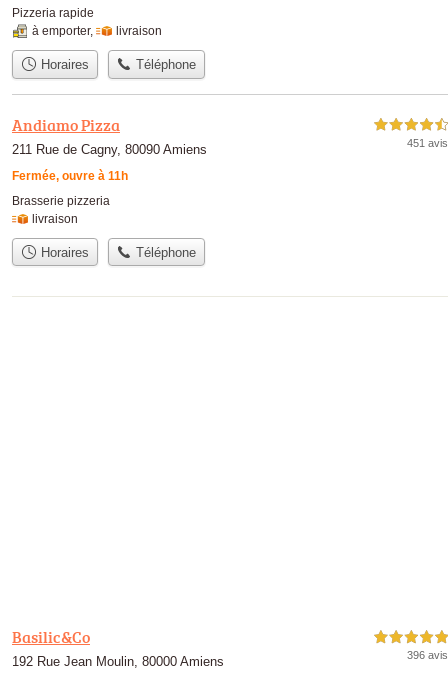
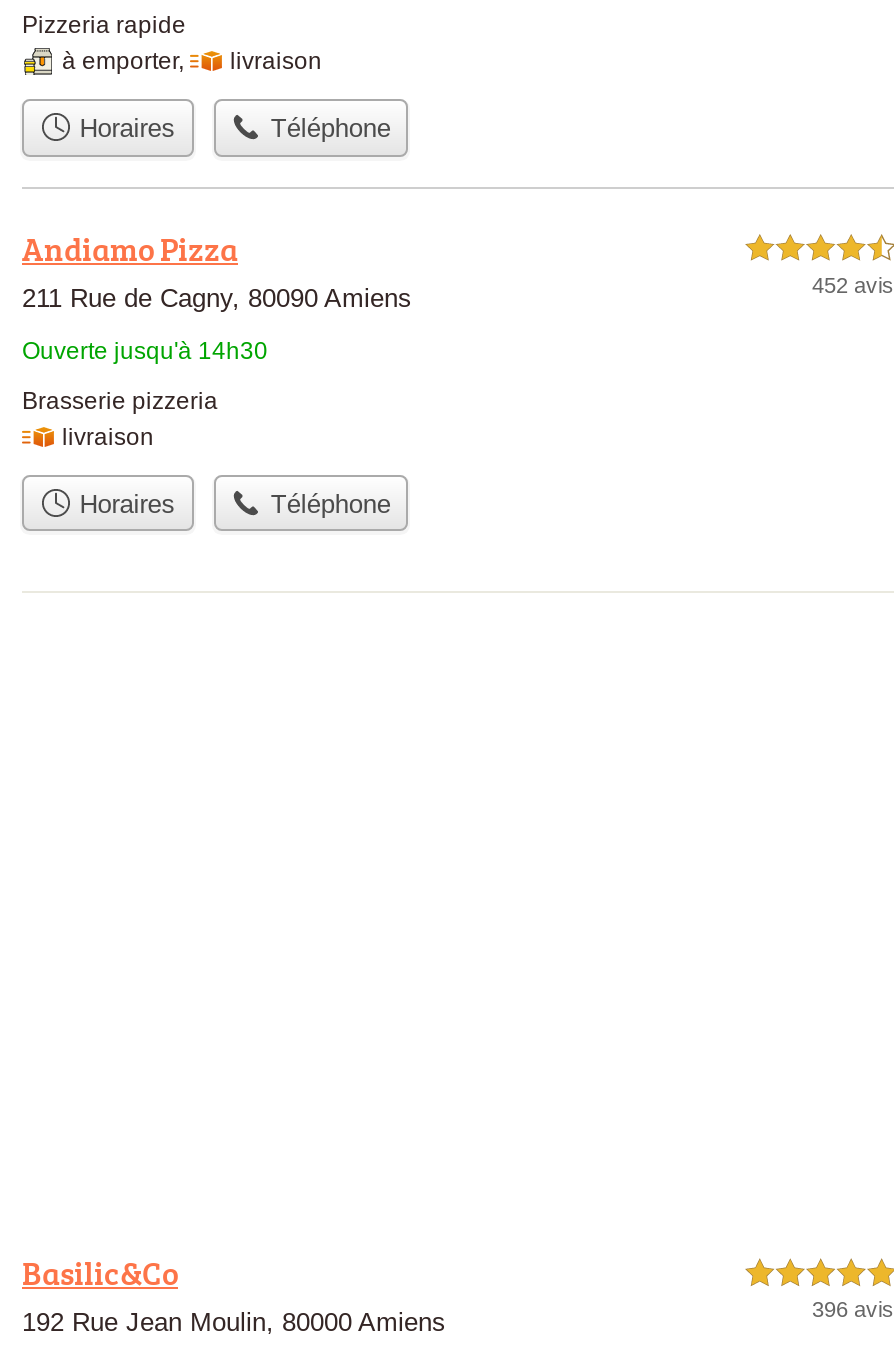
- 451 avis
+ 452 avis

- Fermée, ouvre à 11h
+ Ouverte jusqu'à 14h30
